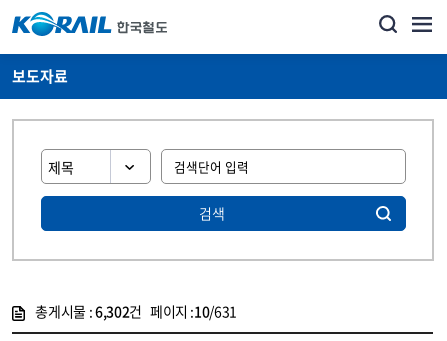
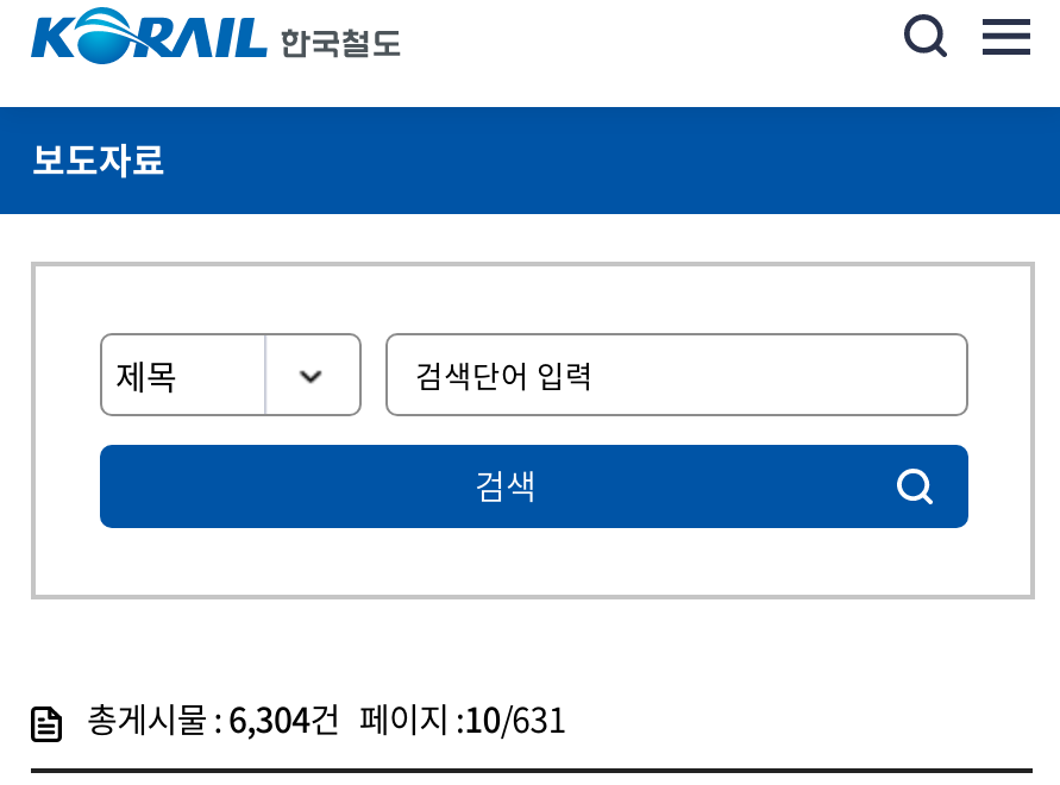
- 총게시물 : 6,302건 페이지 : 10/631
+ 총게시물 : 6,304건 페이지 : 10/631
